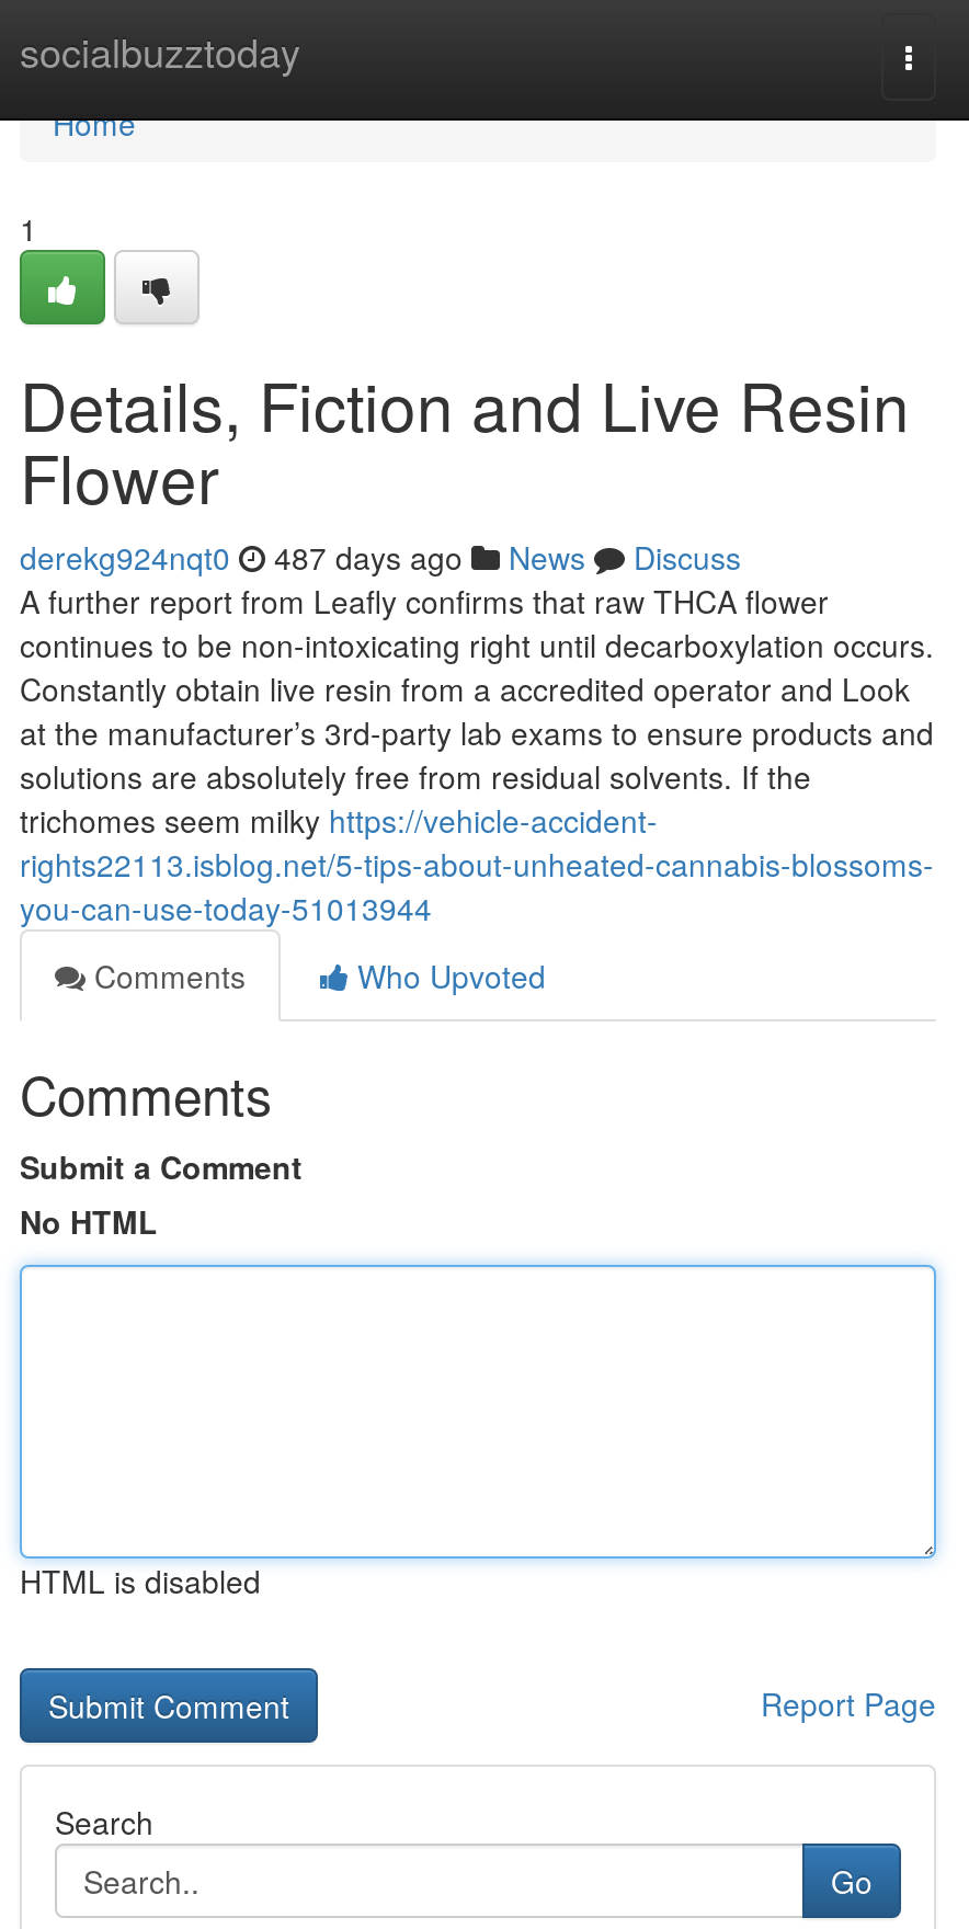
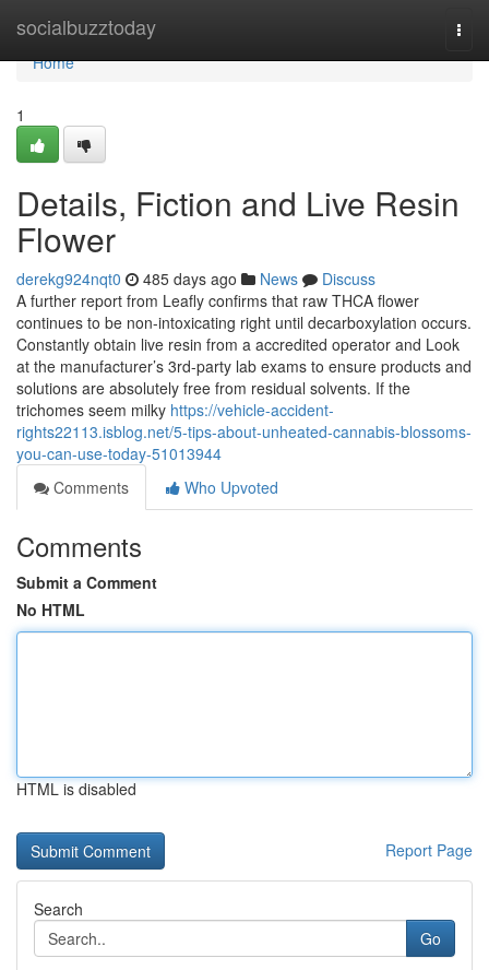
- derekg924nqt0 487 days ago News Discuss
+ derekg924nqt0 485 days ago News Discuss
